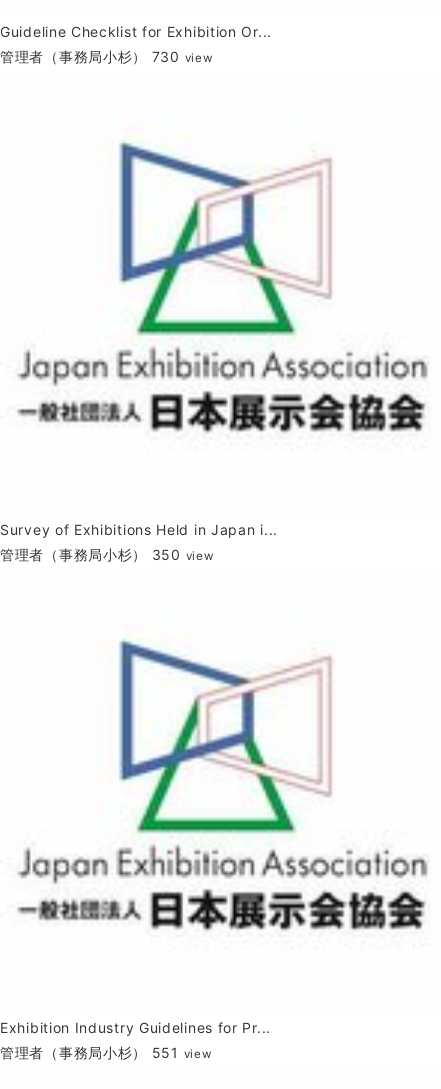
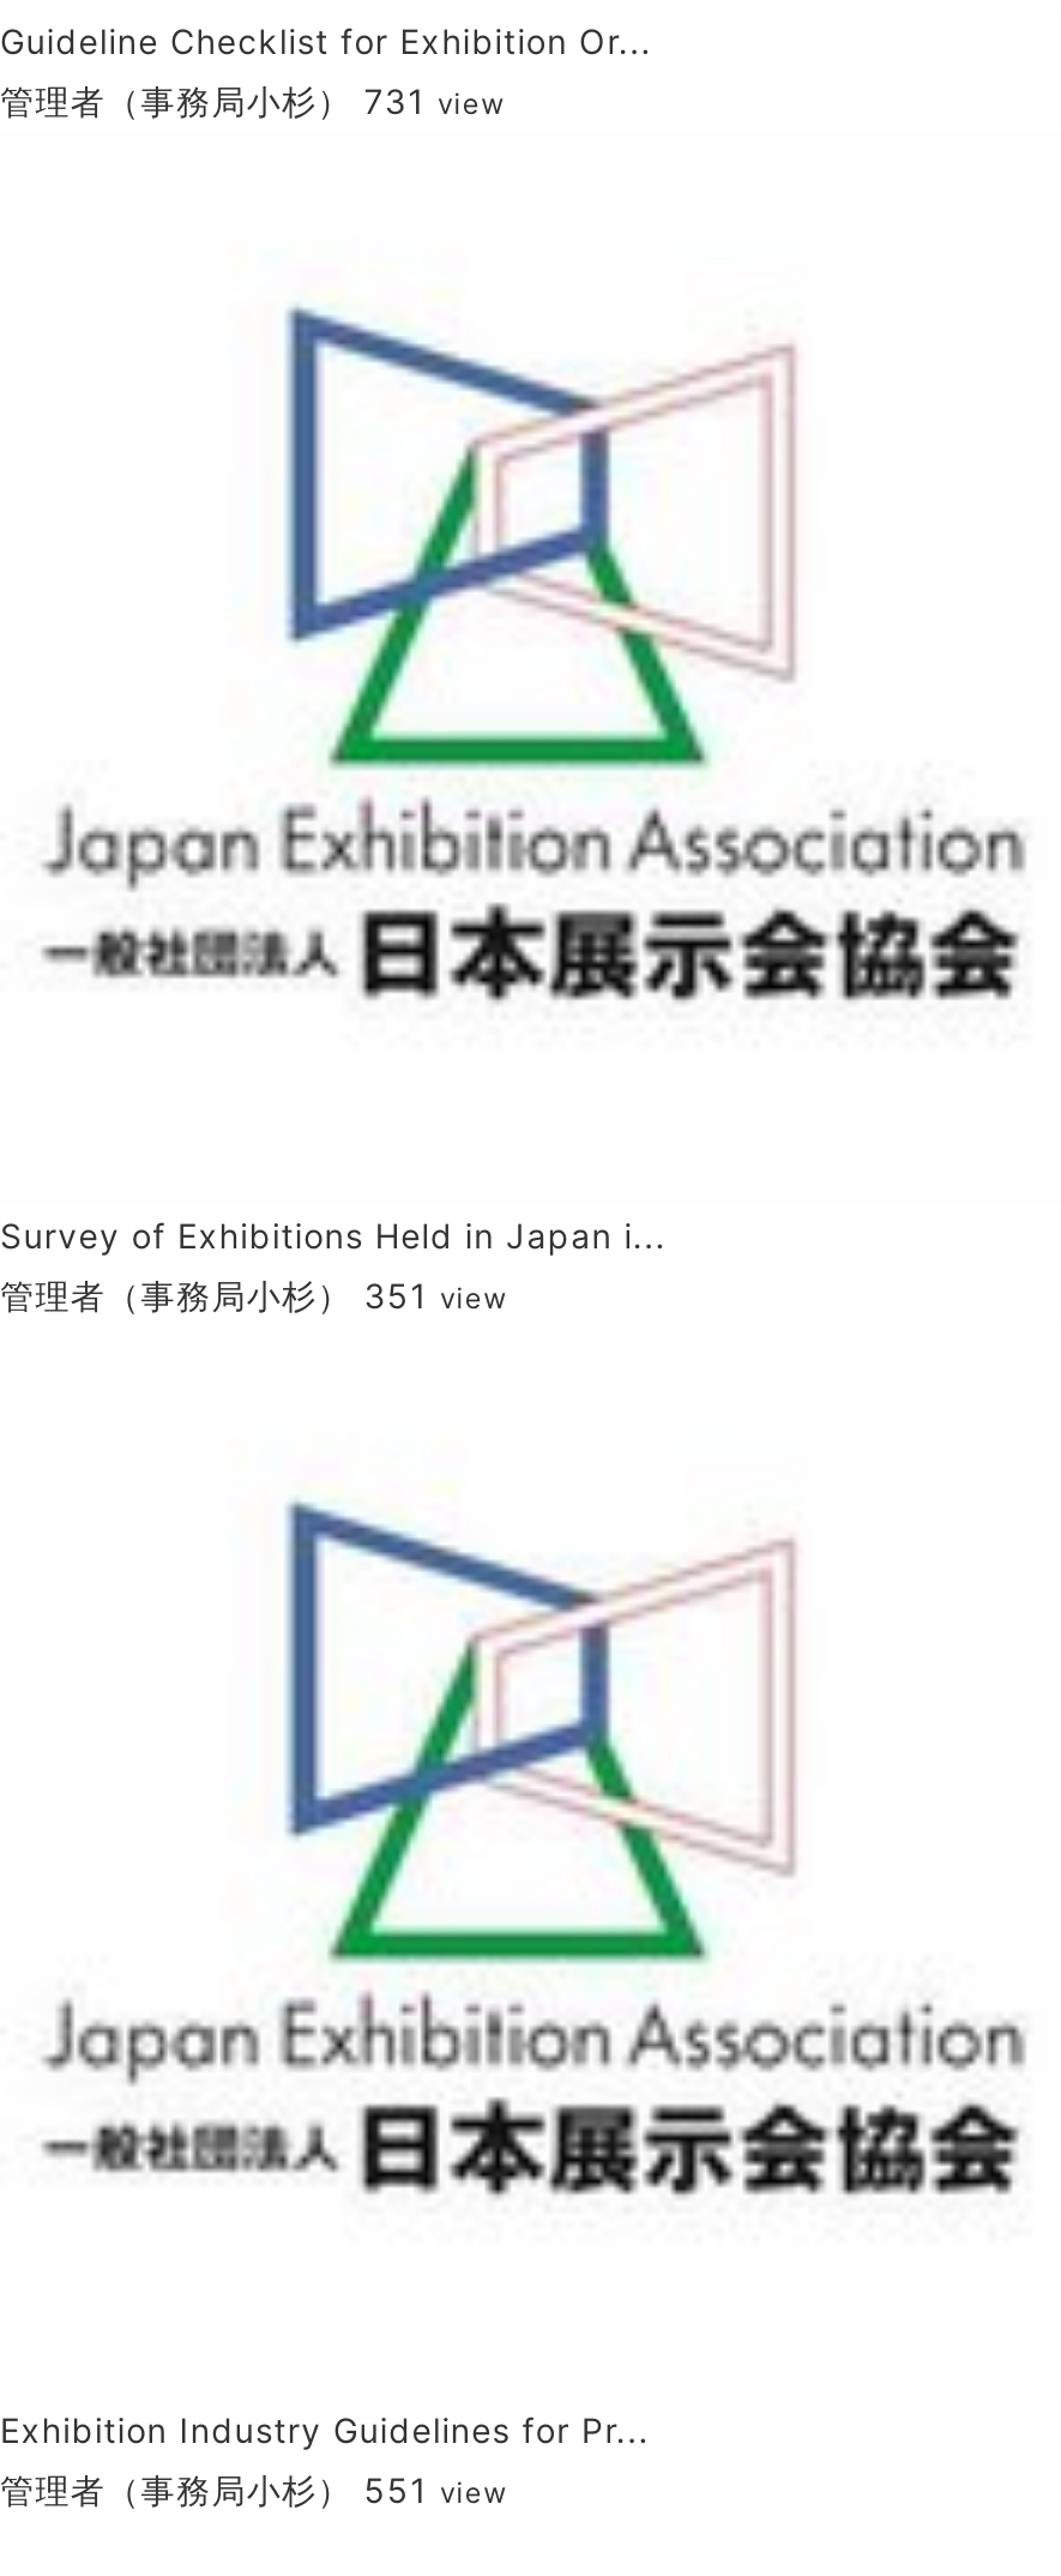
- 管理者（事務局小杉）730 view
+ 管理者（事務局小杉）731 view

- 管理者（事務局小杉）350 view
+ 管理者（事務局小杉）351 view
